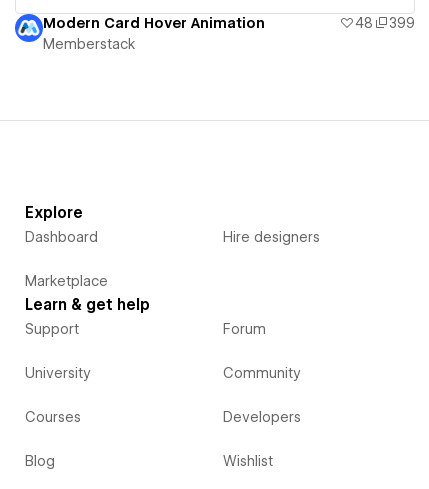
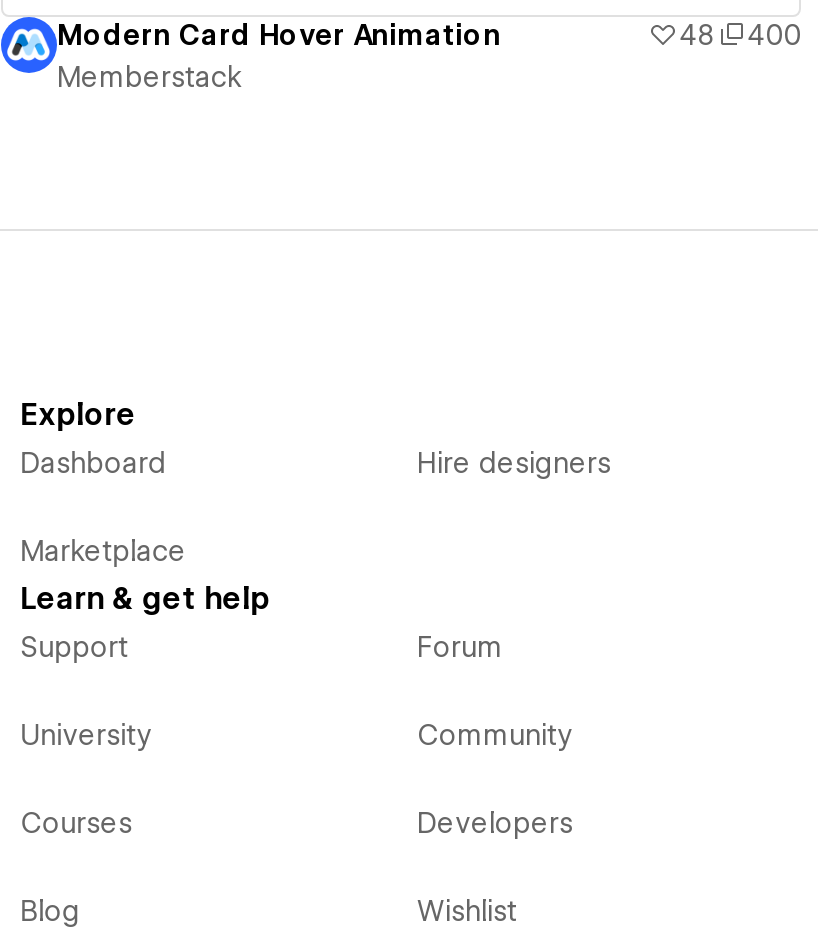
- 48 399
+ 48 400
